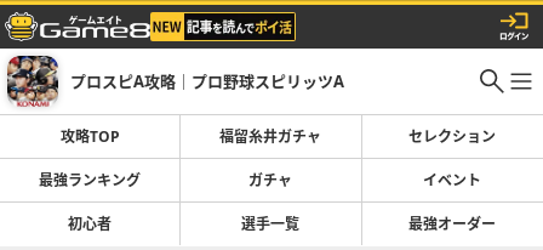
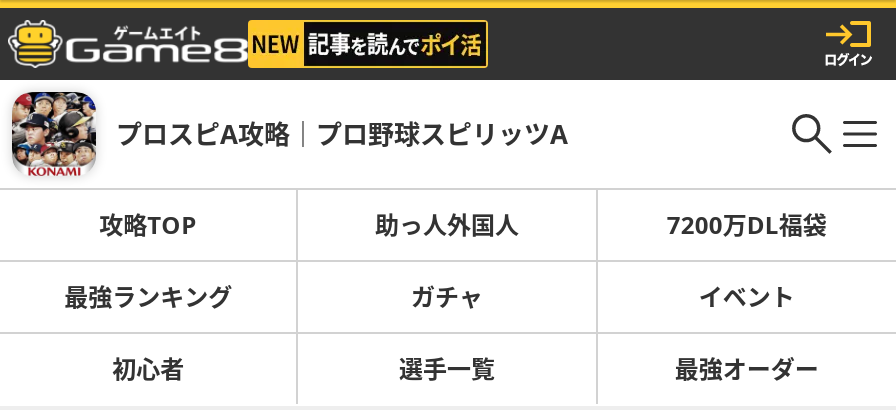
- 福留糸井ガチャ
- セレクション
+ 助っ人外国人
+ 7200万DL福袋
